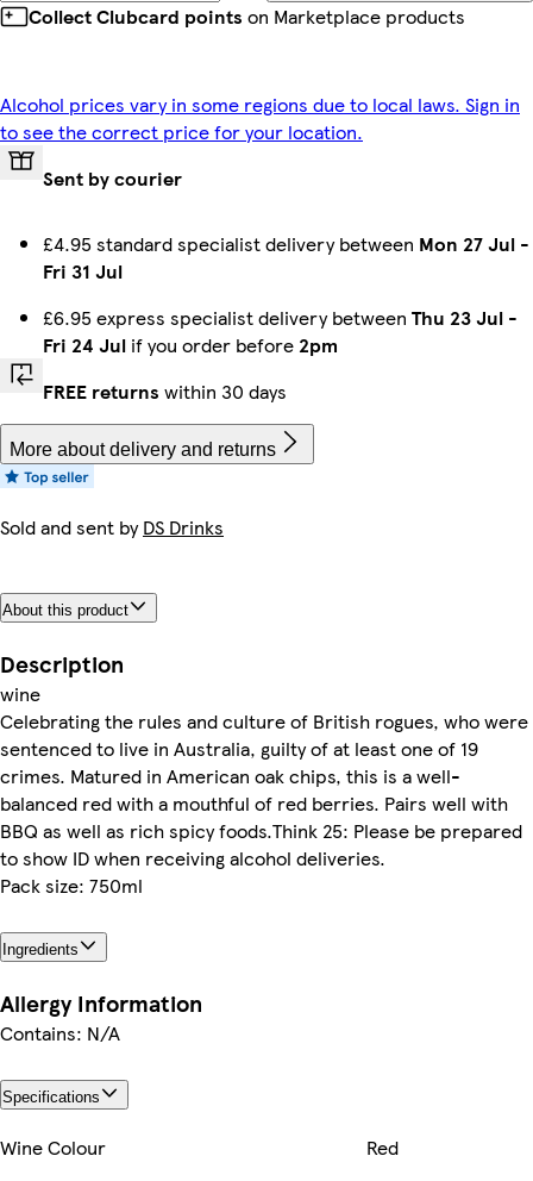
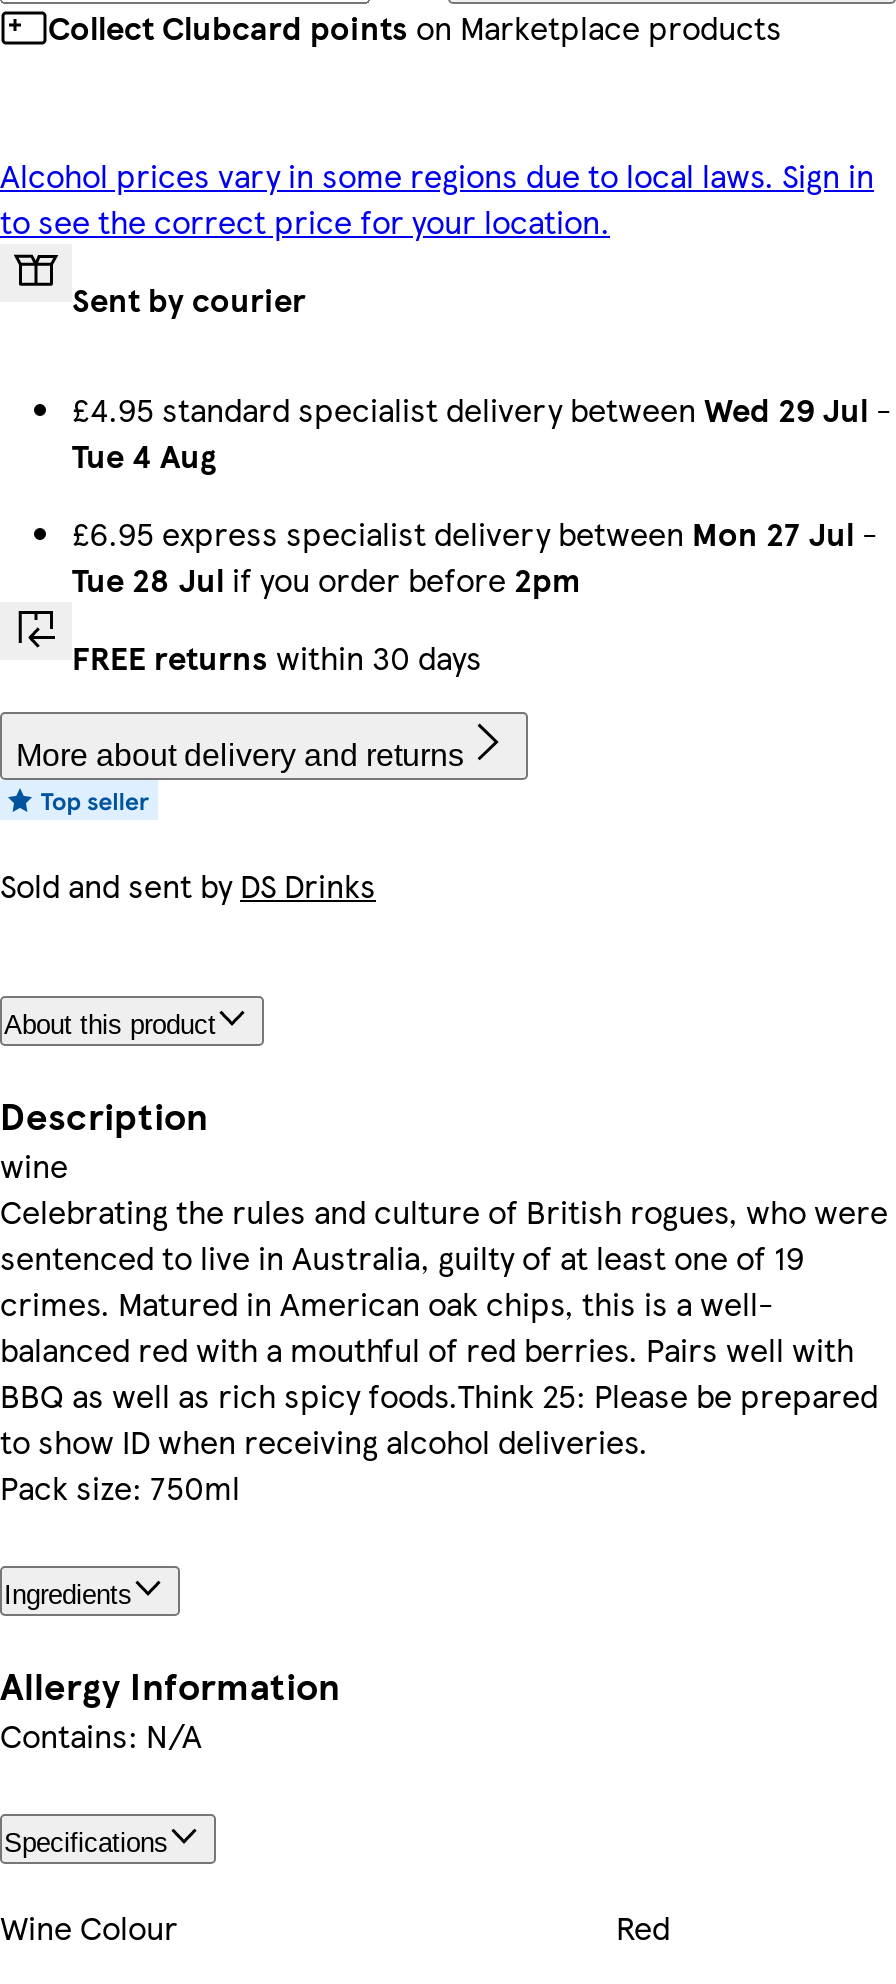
- £4.95 standard specialist delivery between Mon 27 Jul -
- Fri 31 Jul
+ £4.95 standard specialist delivery between Wed 29 Jul -
+ Tue 4 Aug

- £6.95 express specialist delivery between Thu 23 Jul -
- Fri 24 Jul if you order before 2pm
+ £6.95 express specialist delivery between Mon 27 Jul -
+ Tue 28 Jul if you order before 2pm
